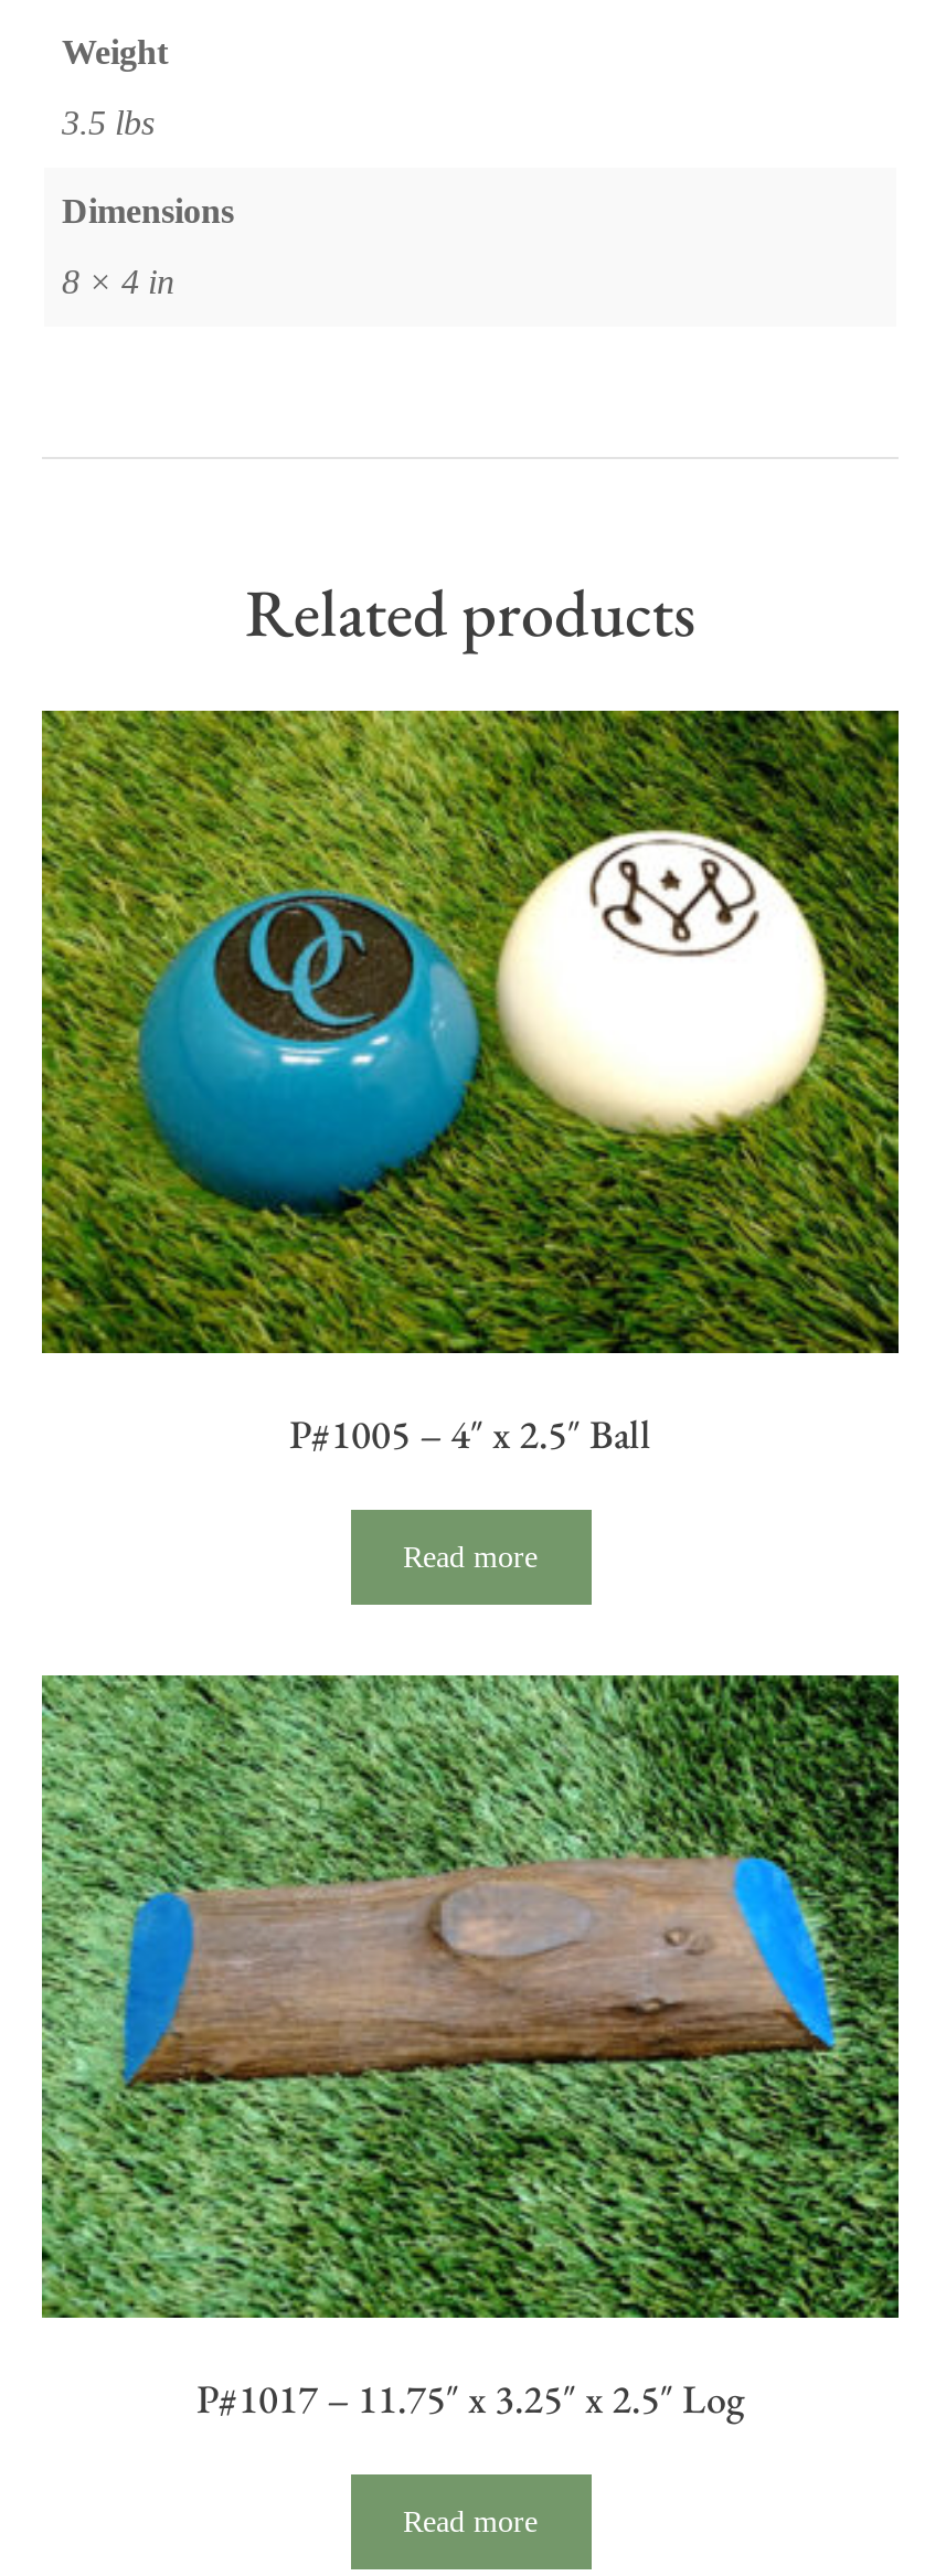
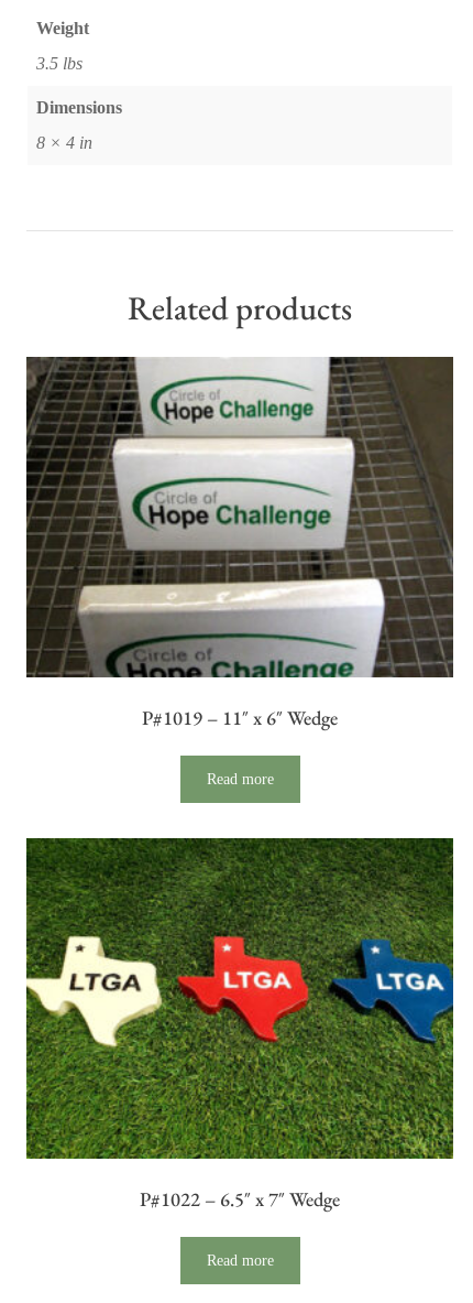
- [image]
- P#1005 – 4″ x 2.5″ Ball
+ [image]
+ P#1019 – 11″ x 6″ Wedge

- [image]
- P#1017 – 11.75″ x 3.25″ x 2.5″ Log
+ [image]
+ P#1022 – 6.5″ x 7″ Wedge
